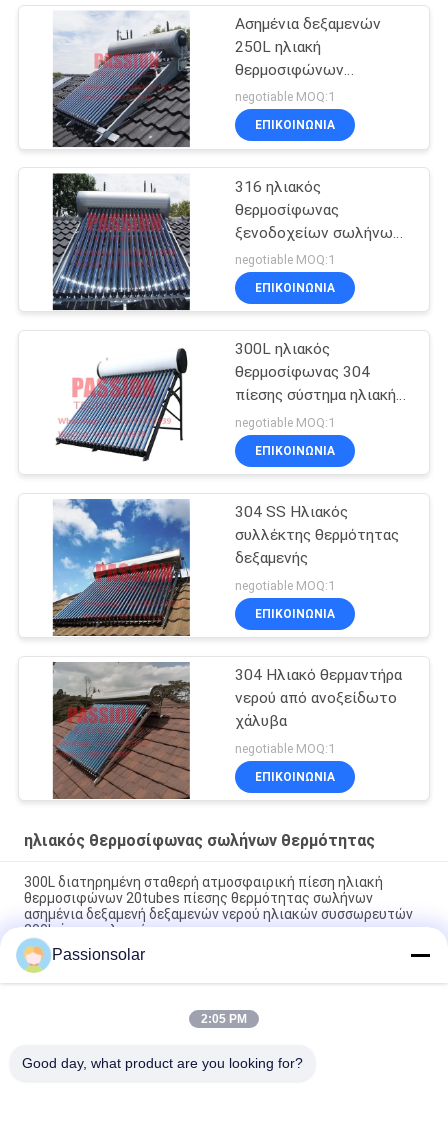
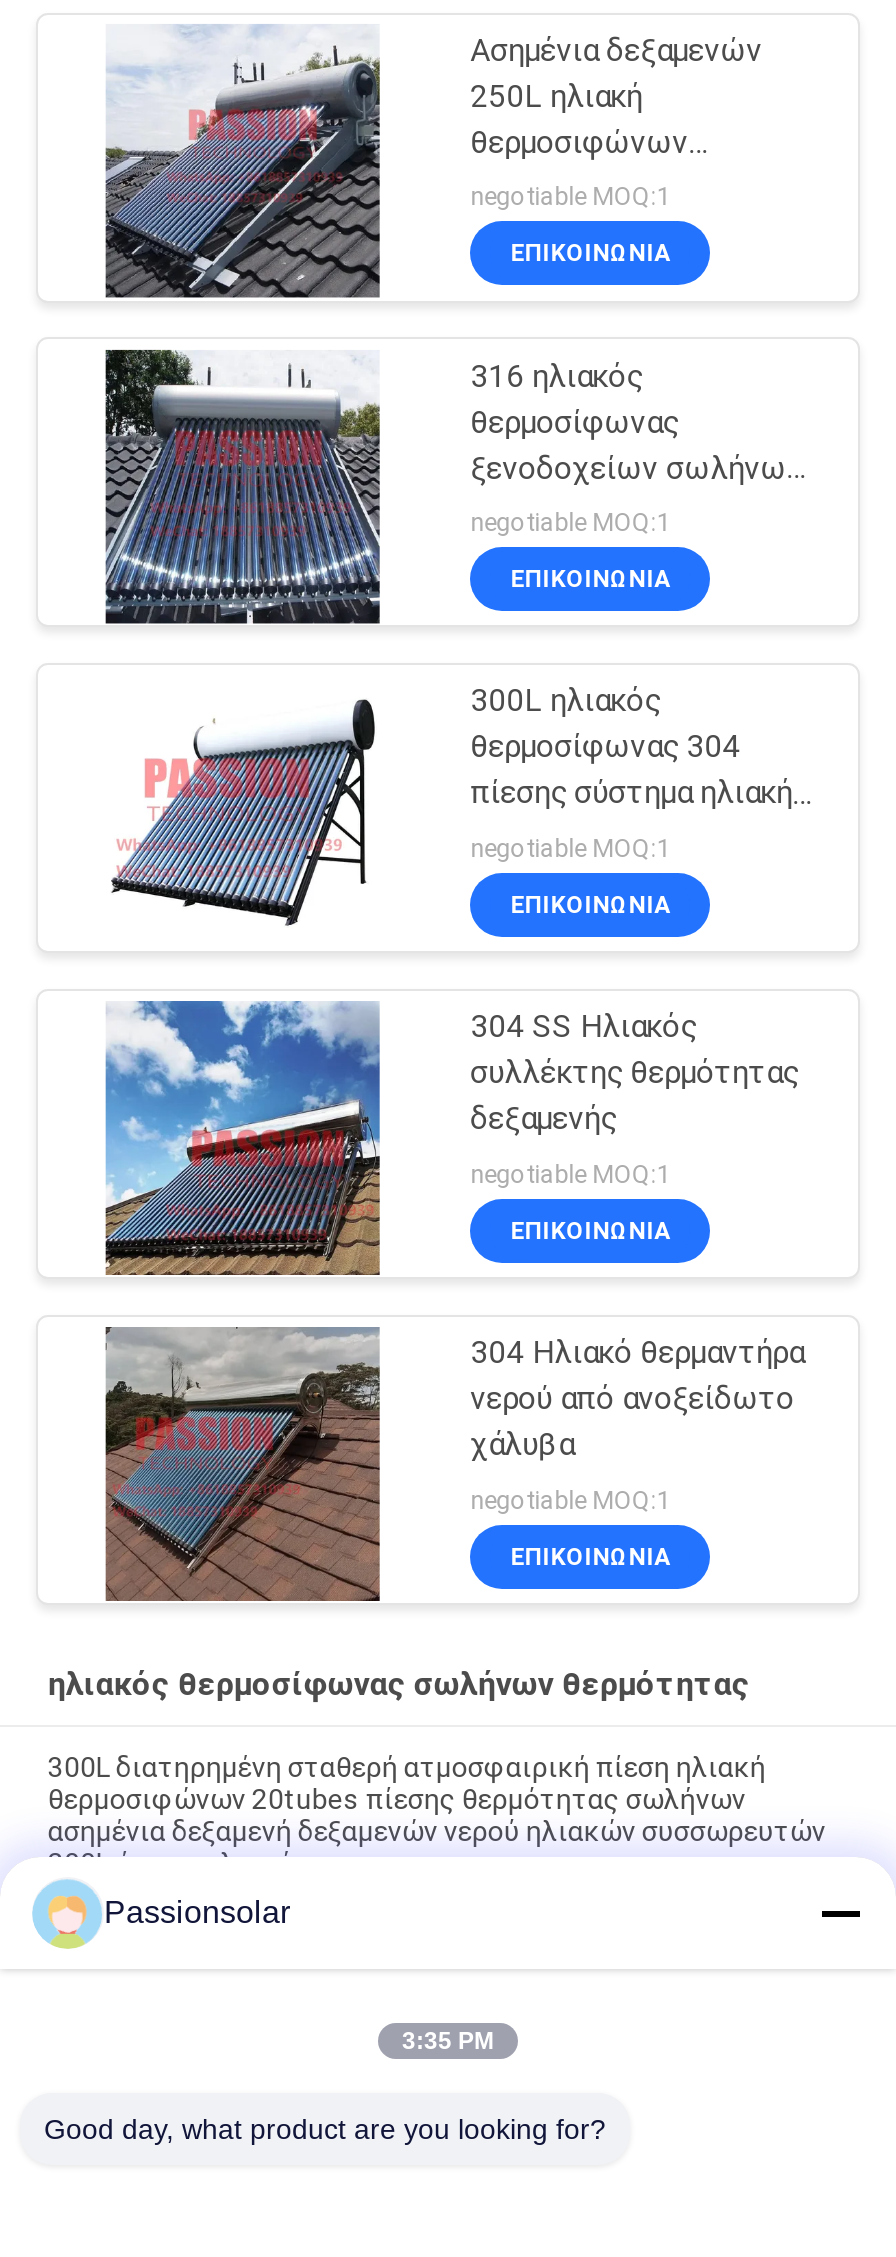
- 2:05 PM
+ 3:35 PM
